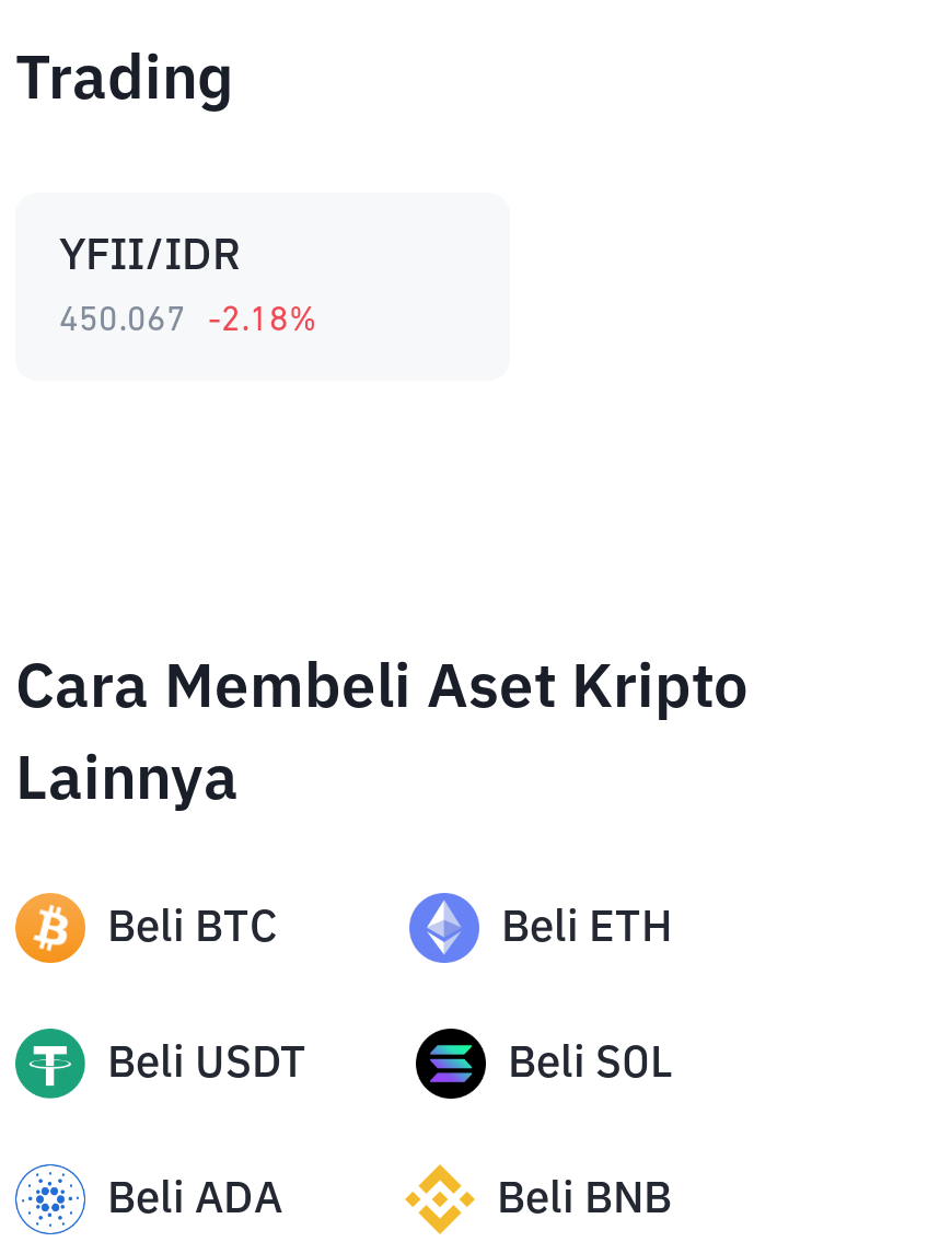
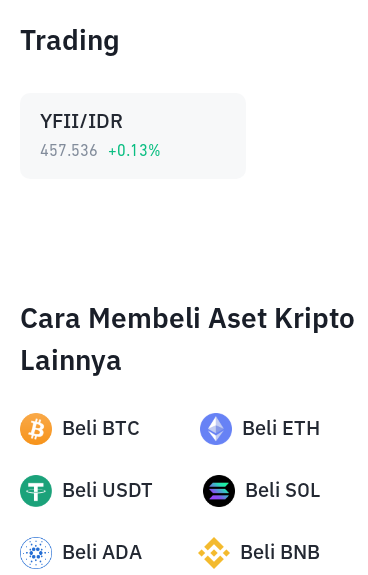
- 450.067
- -2.18%
+ 457.536
+ +0.13%
